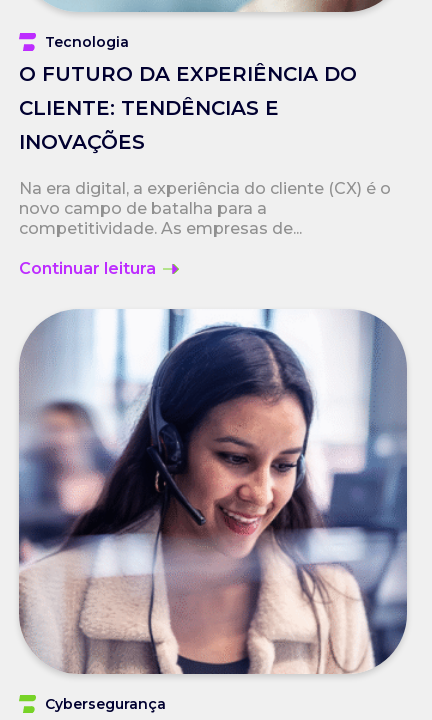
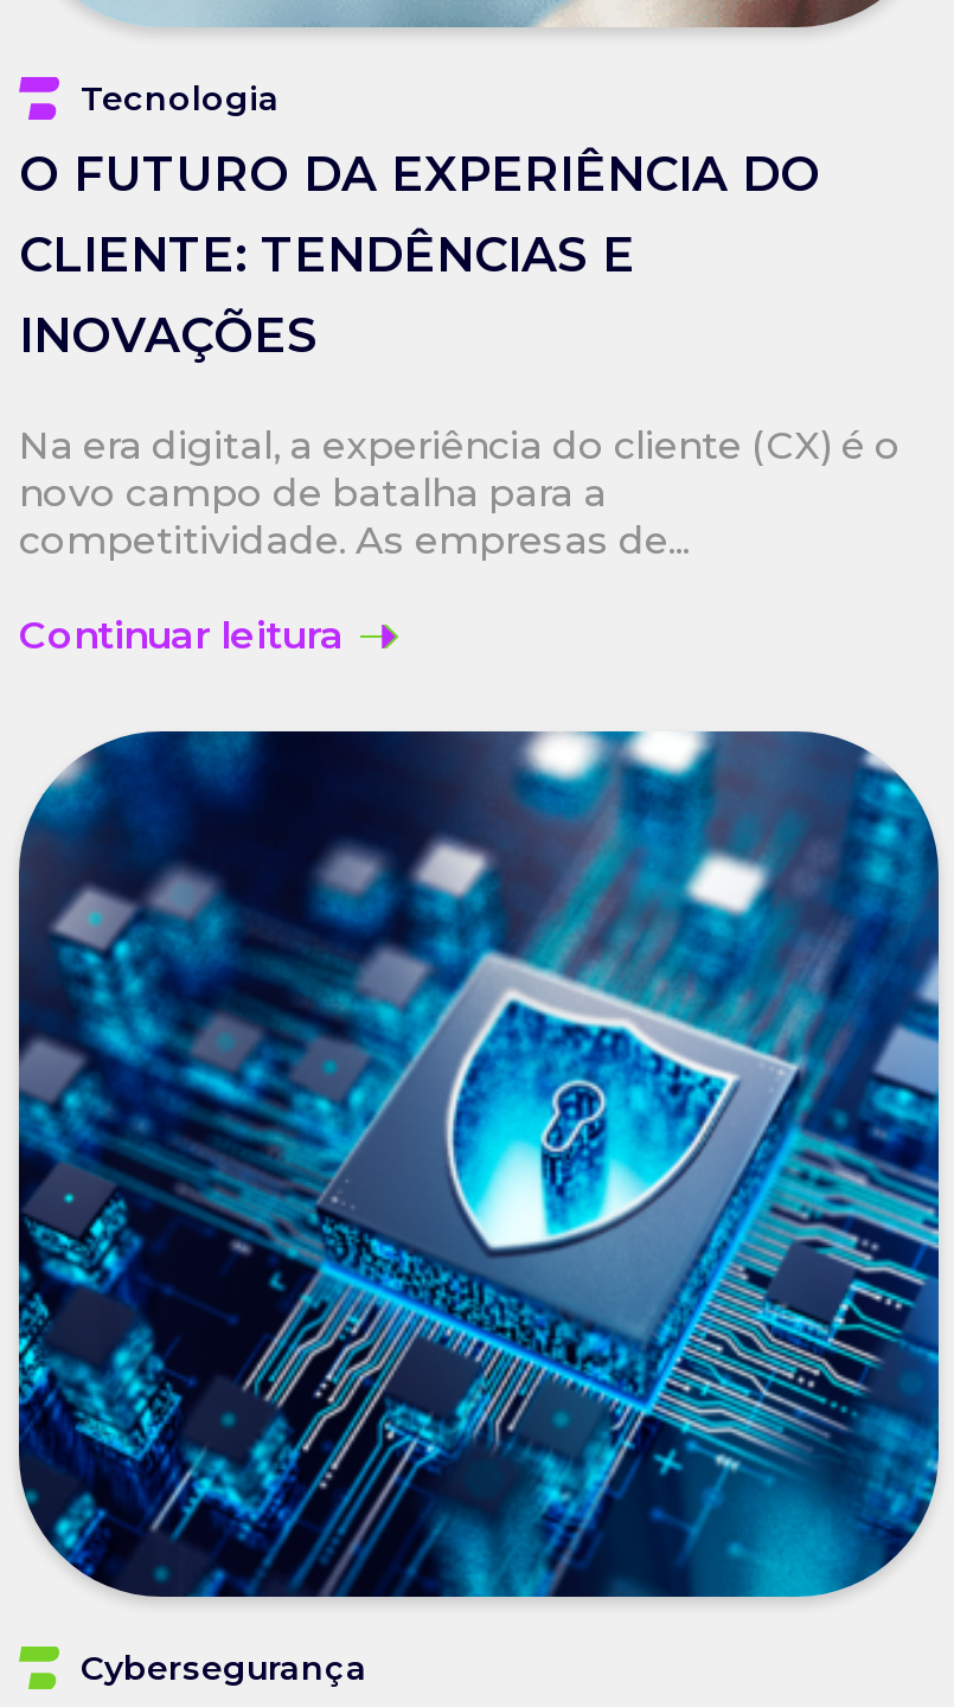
- [image]
+ [image]
